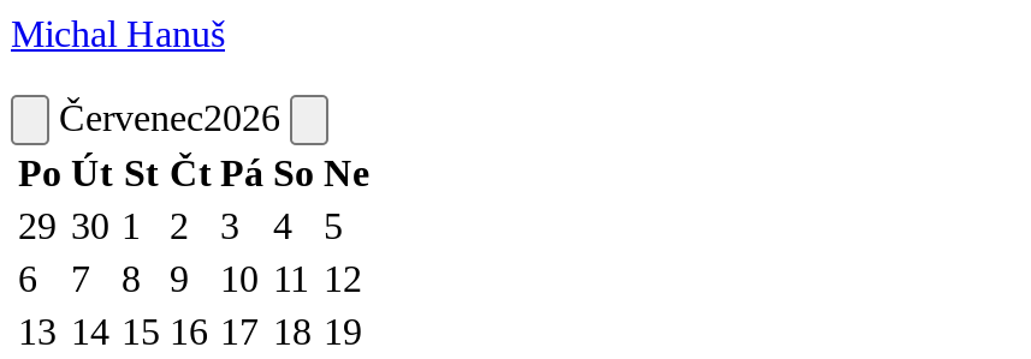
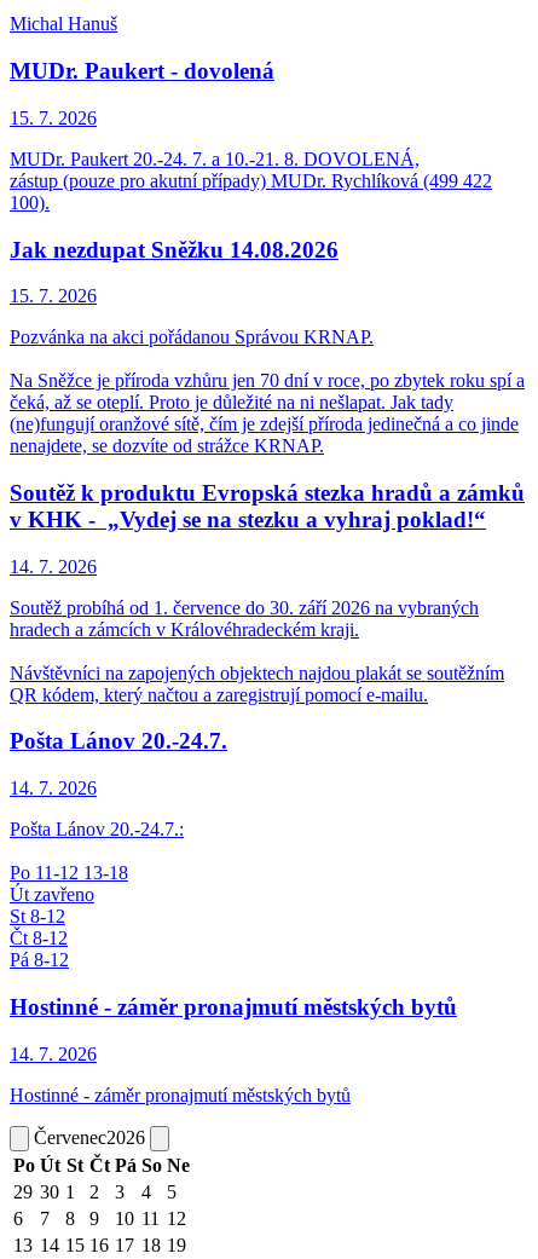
+ MUDr. Paukert - dovolená
+ 15. 7. 2026
+ MUDr. Paukert 20.-24. 7. a 10.-21. 8. DOVOLENÁ,
+ zástup (pouze pro akutní případy) MUDr. Rychlíková (499 422
+ 100).
+ Jak nezdupat Sněžku 14.08.2026
+ 15. 7. 2026
+ Pozvánka na akci pořádanou Správou KRNAP.
+ Na Sněžce je příroda vzhůru jen 70 dní v roce, po zbytek roku spí a
+ čeká, až se oteplí. Proto je důležité na ni nešlapat. Jak tady
+ (ne)fungují oranžové sítě, čím je zdejší příroda jedinečná a co jinde
+ nenajdete, se dozvíte od strážce KRNAP.
+ Soutěž k produktu Evropská stezka hradů a zámků
+ v KHK - „Vydej se na stezku a vyhraj poklad!“
+ 14. 7. 2026
+ Soutěž probíhá od 1. července do 30. září 2026 na vybraných
+ hradech a zámcích v Královéhradeckém kraji.
+ Návštěvníci na zapojených objektech najdou plakát se soutěžním
+ QR kódem, který načtou a zaregistrují pomocí e-mailu.
+ Pošta Lánov 20.-24.7.
+ 14. 7. 2026
+ Pošta Lánov 20.-24.7.:
+ Po 11-12 13-18
+ Út zavřeno
+ St 8-12
+ Čt 8-12
+ Pá 8-12
+ Hostinné - záměr pronajmutí městských bytů
+ 14. 7. 2026
+ Hostinné - záměr pronajmutí městských bytů
